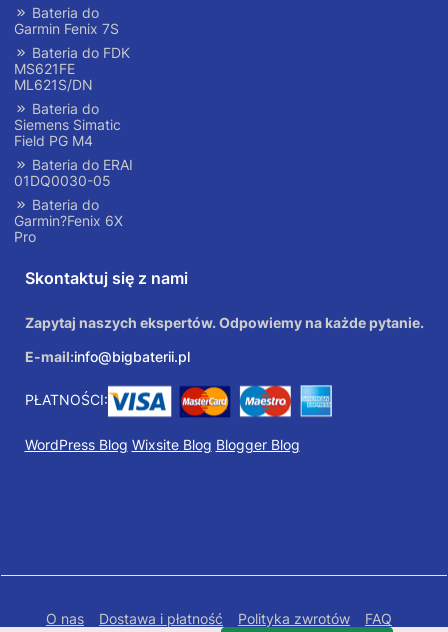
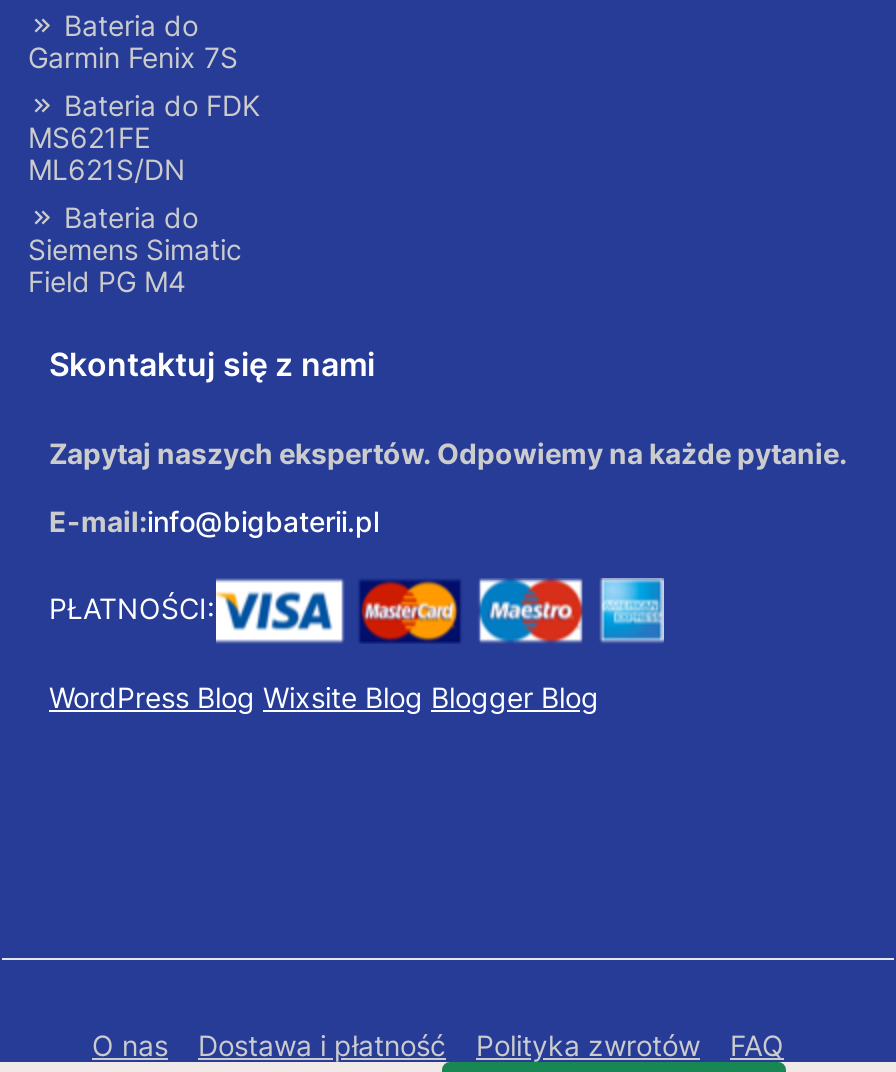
- Bateria do ERAI
- 01DQ0030-05
- Bateria do
- Garmin?Fenix 6X
- Pro
